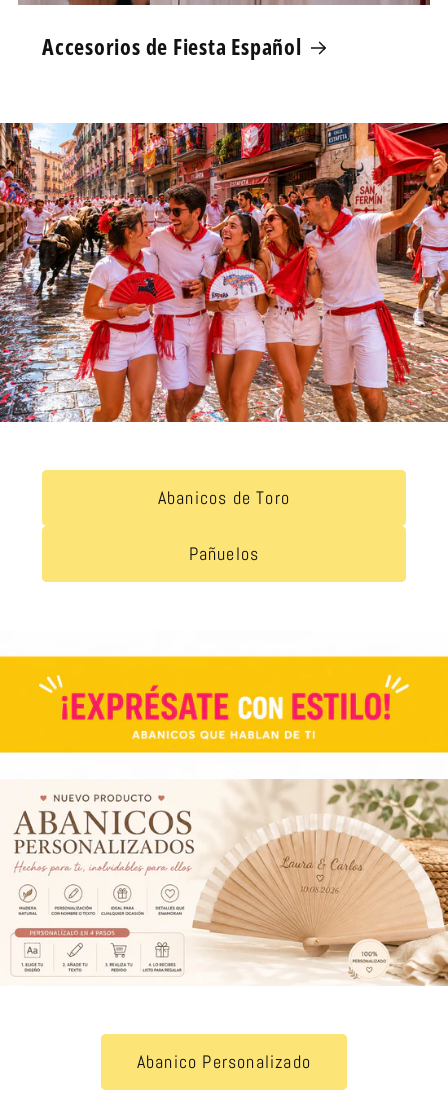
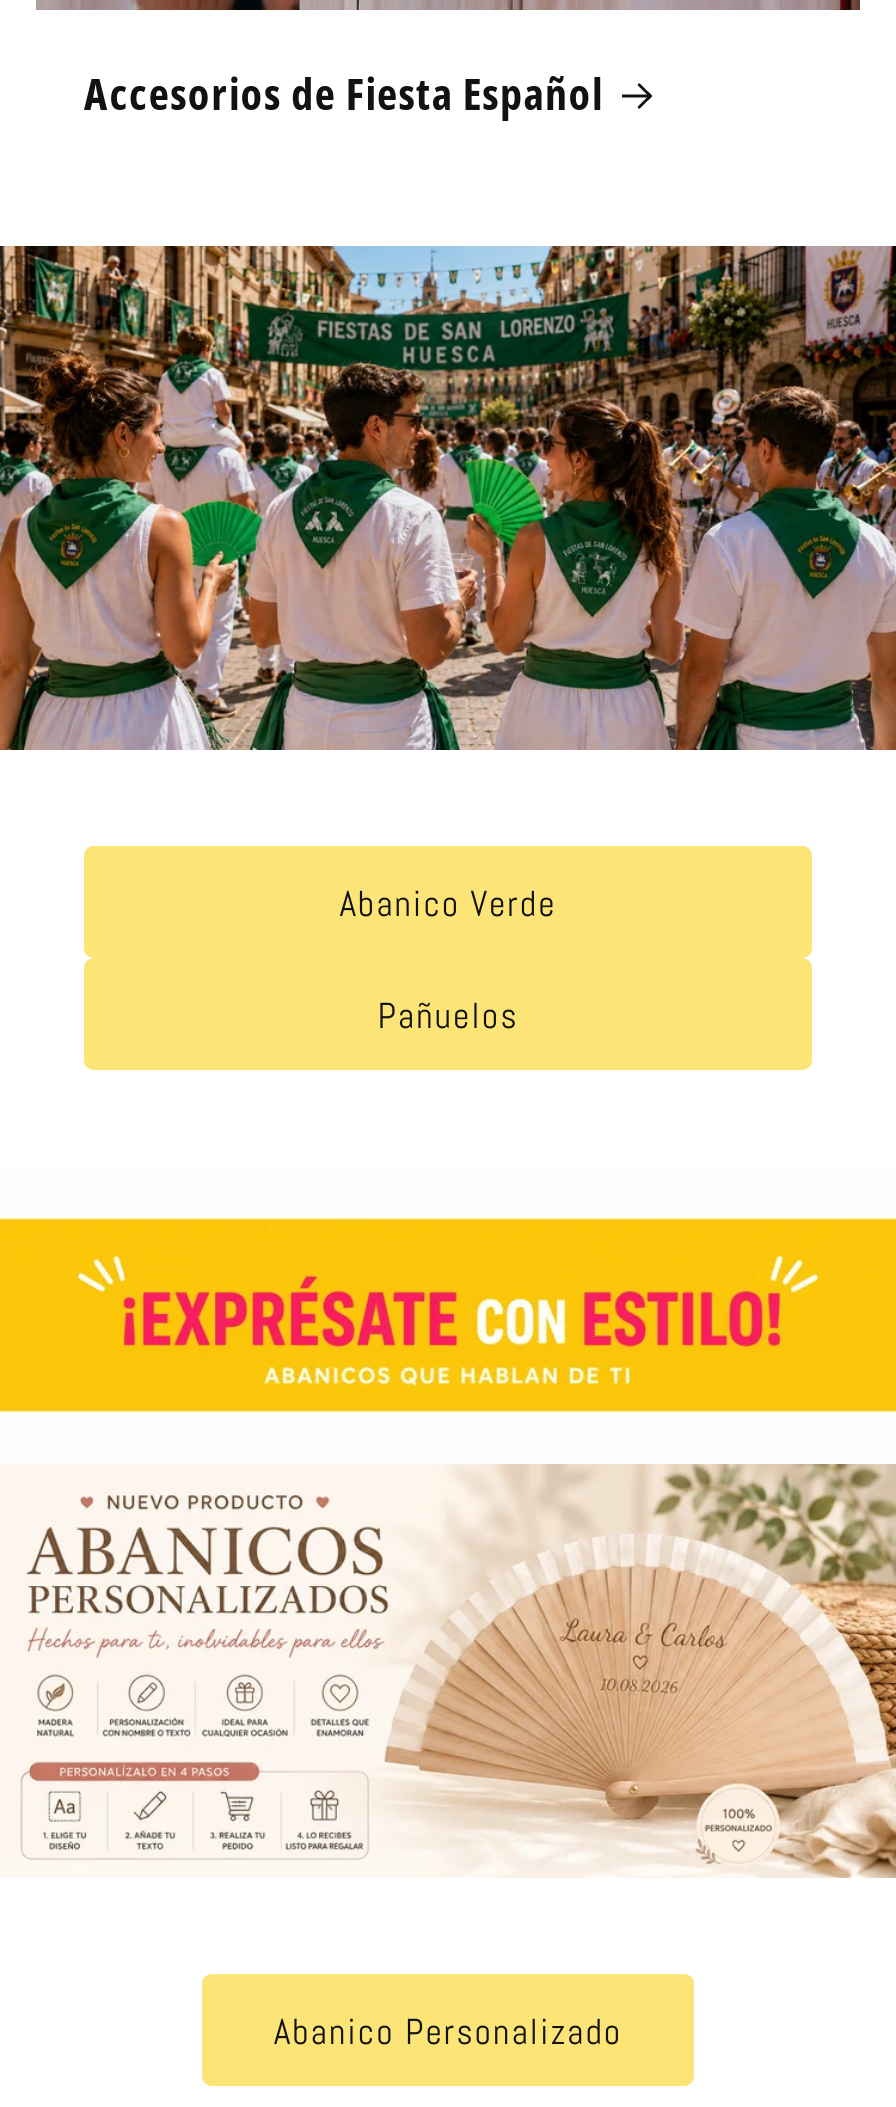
- [image]
+ [image]

- Abanicos de Toro
+ Abanico Verde
